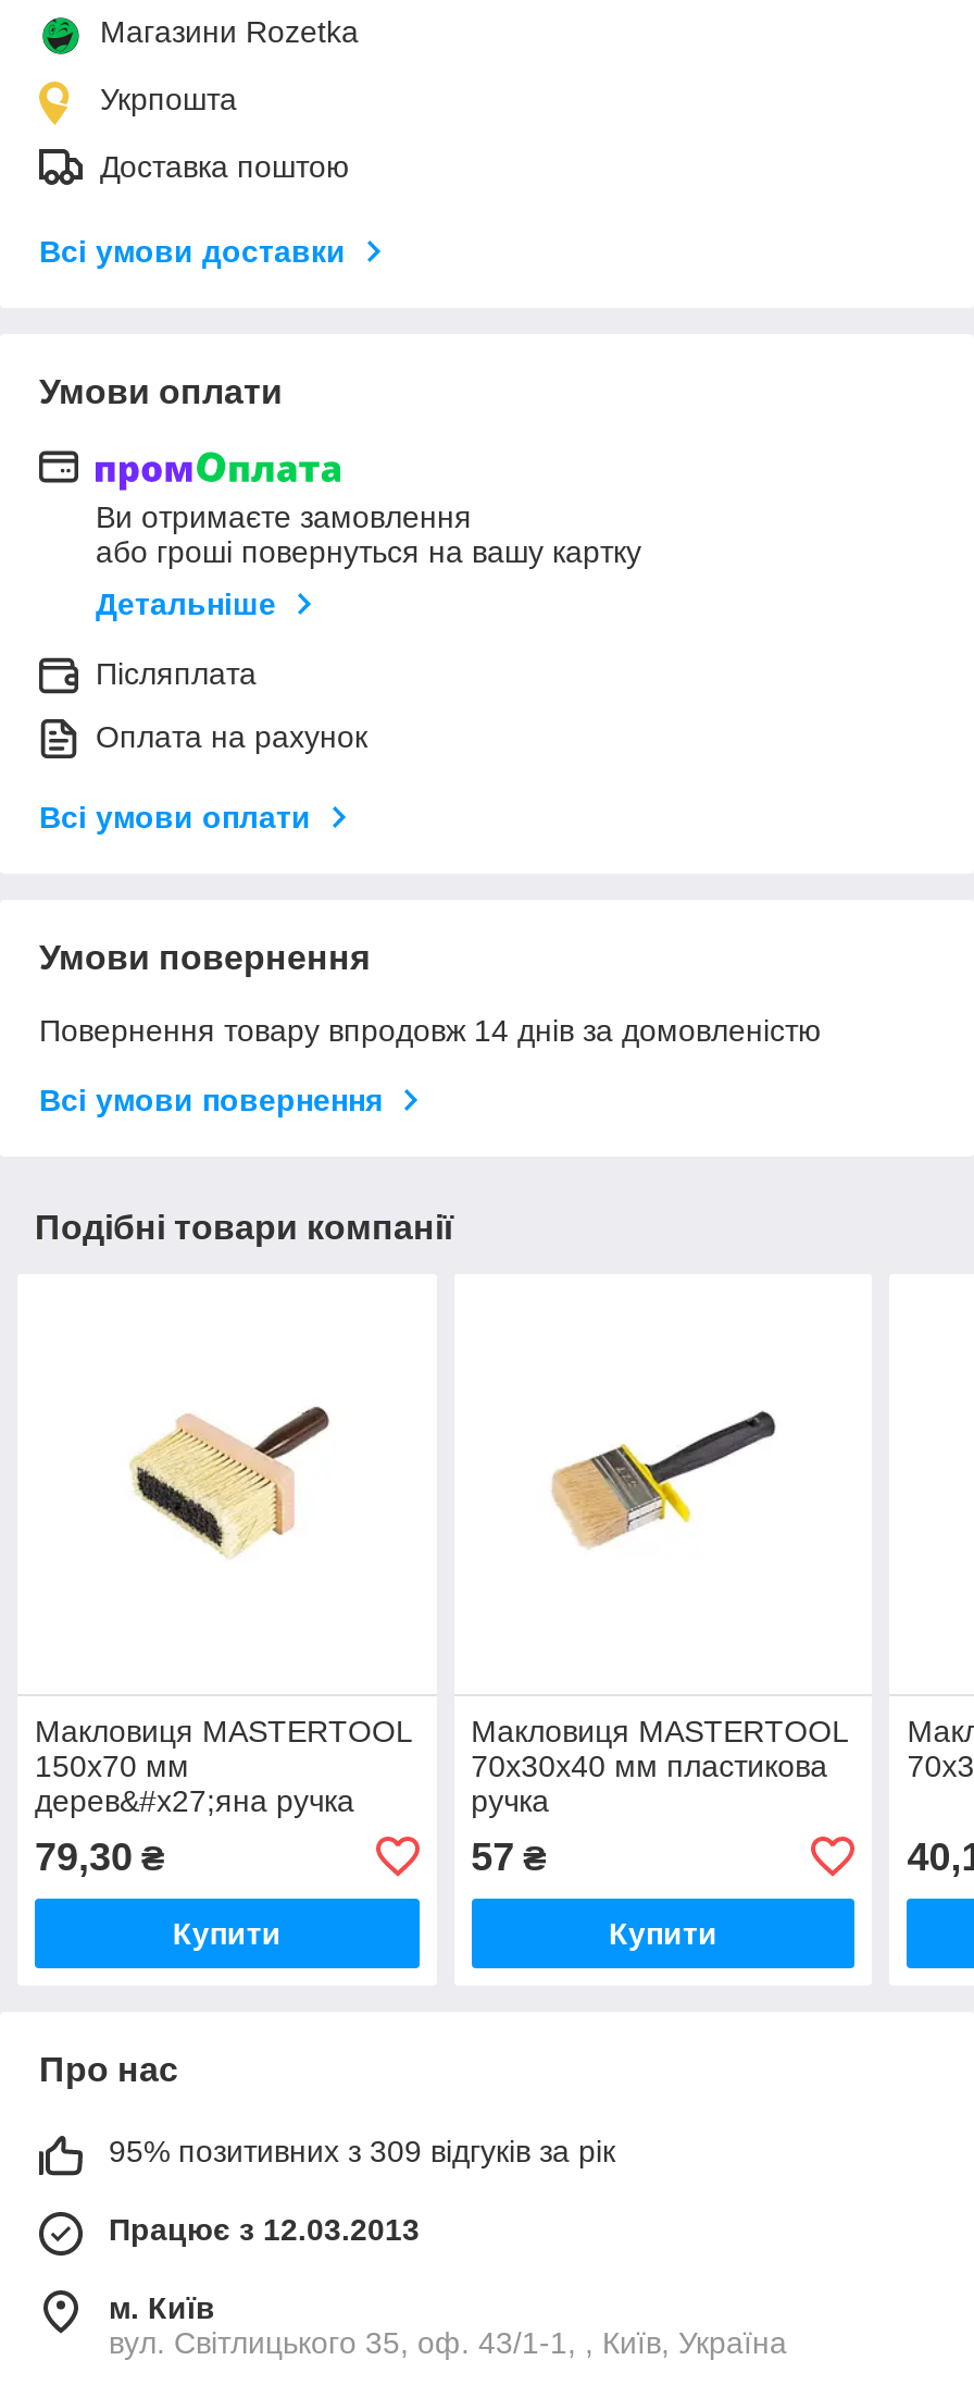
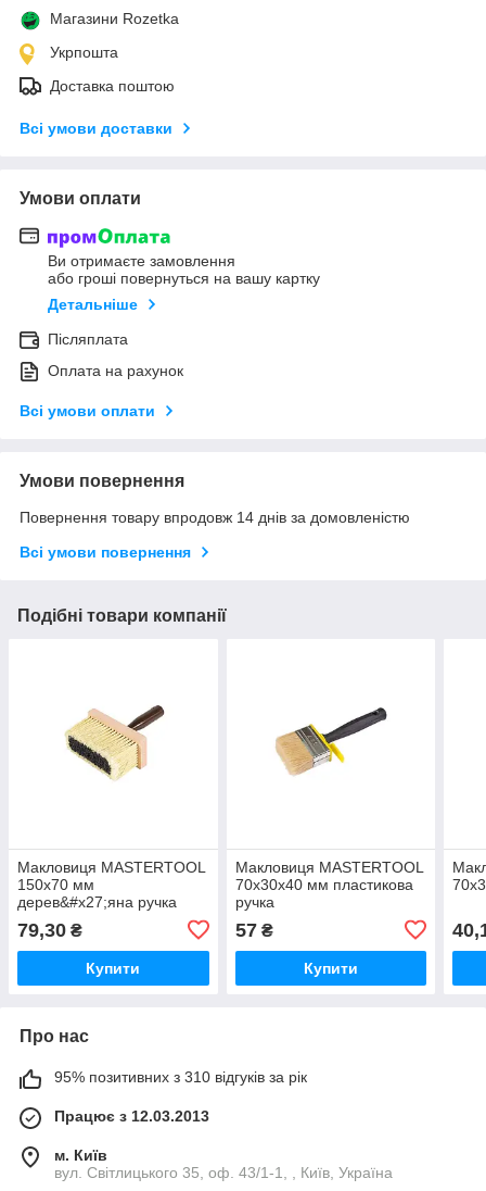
- 95% позитивних з 309 відгуків за рік
+ 95% позитивних з 310 відгуків за рік
